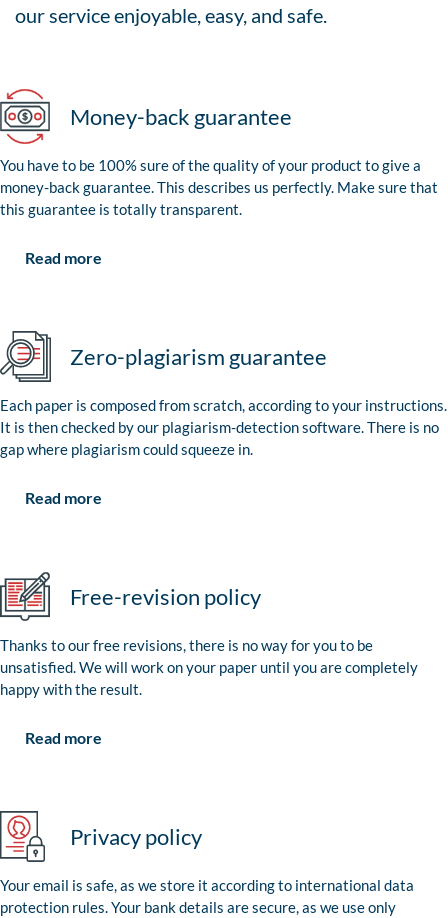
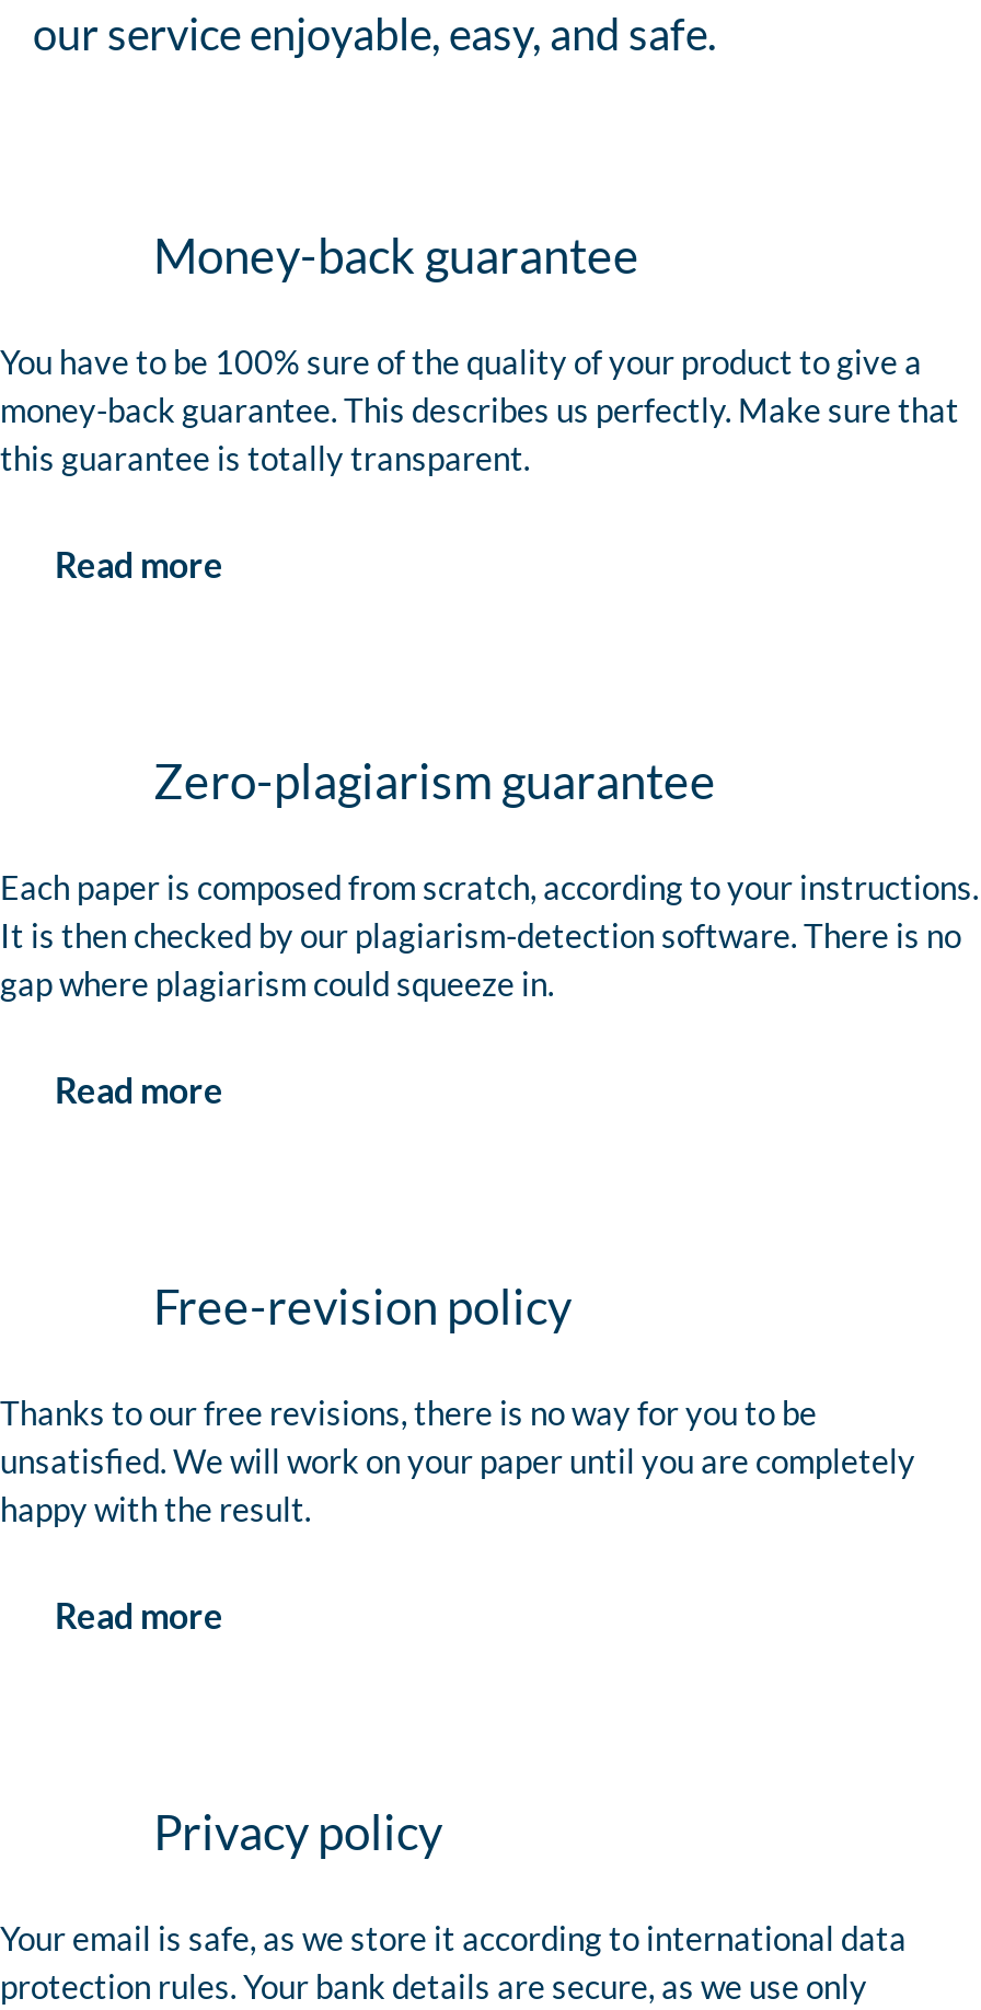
- [image]

- [image]

- [image]

- [image]
